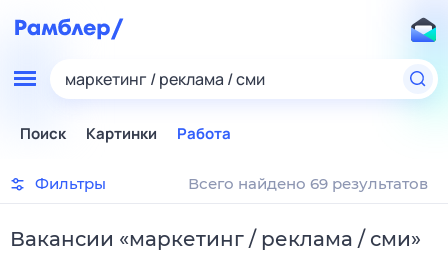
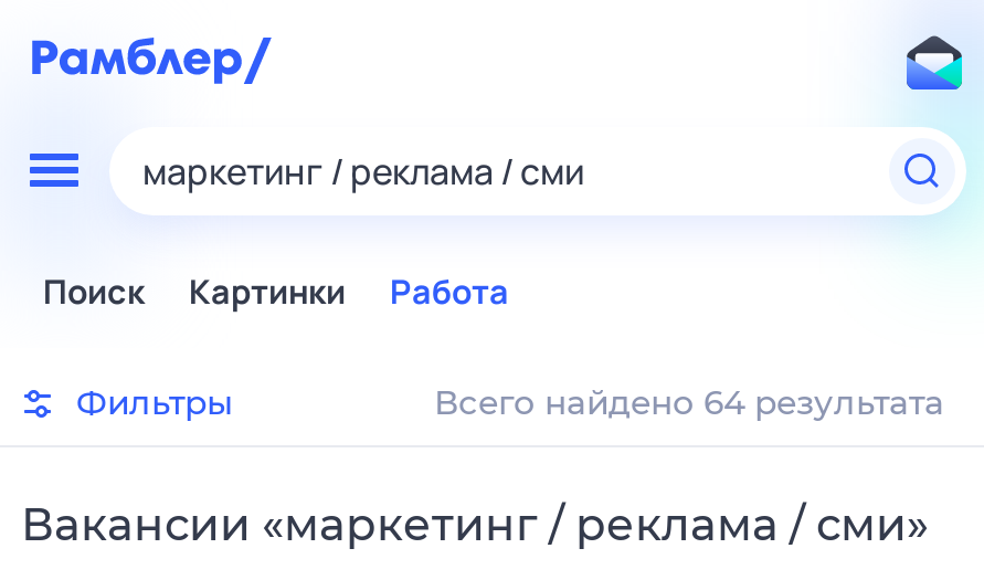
- Всего найдено 69 результатов
+ Всего найдено 64 результата
